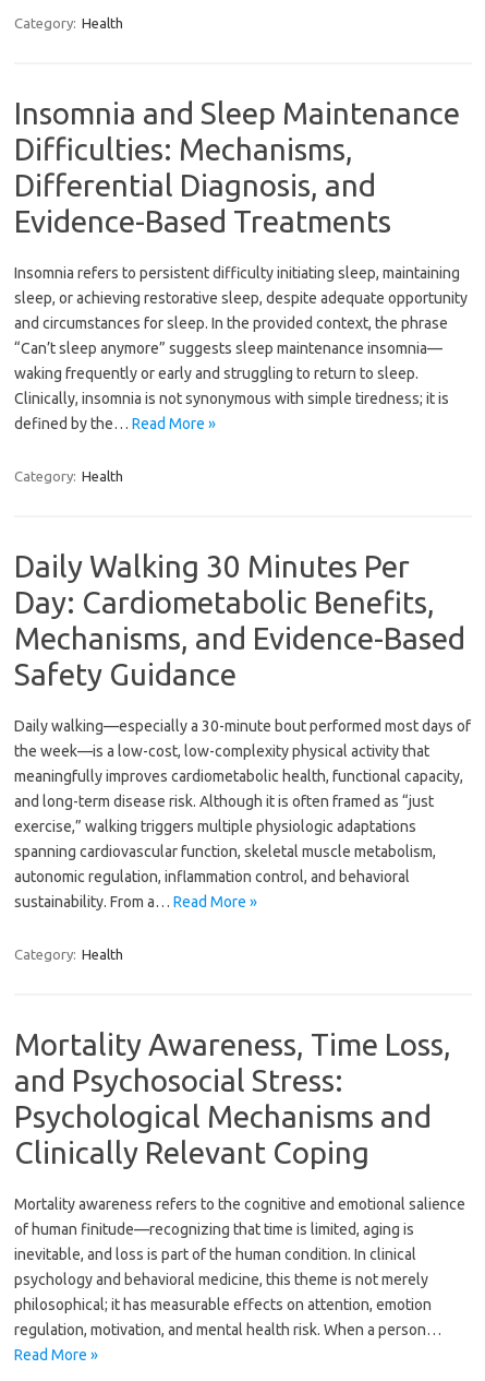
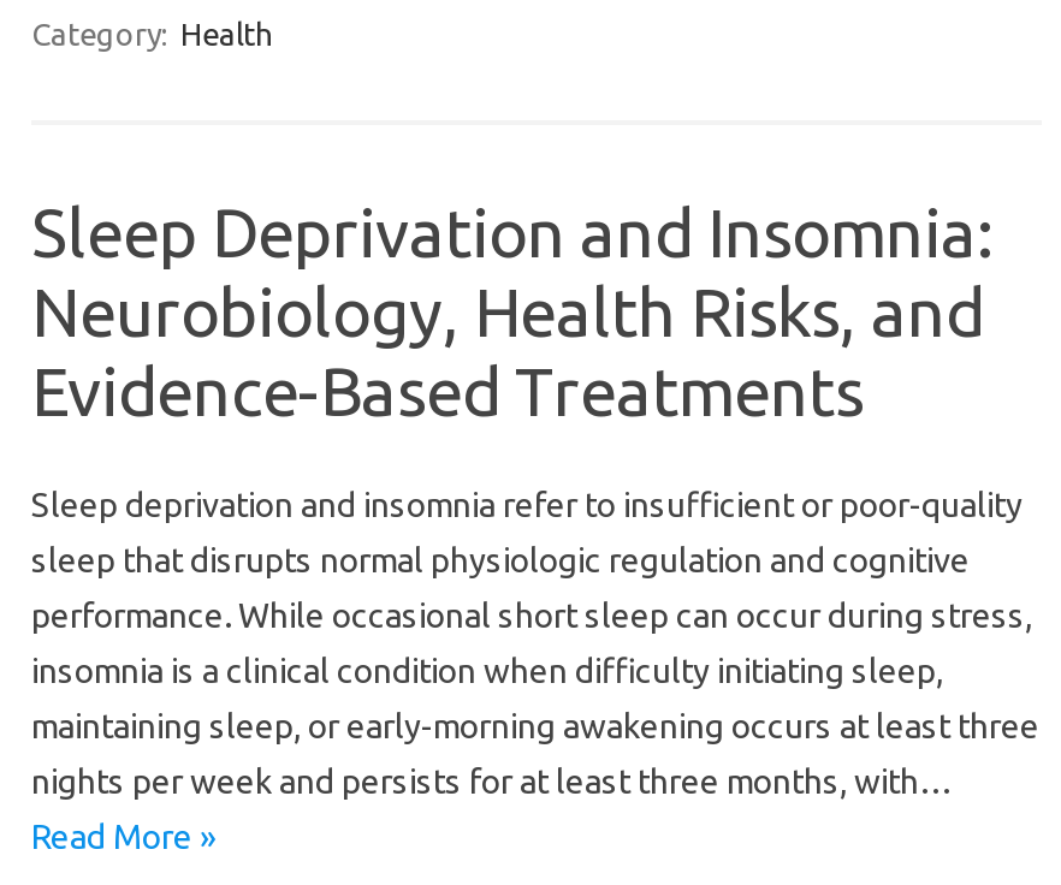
- Insomnia and Sleep Maintenance
- Difficulties: Mechanisms,
- Differential Diagnosis, and
+ Sleep Deprivation and Insomnia:
+ Neurobiology, Health Risks, and

- Insomnia refers to persistent difficulty initiating sleep, maintaining
- sleep, or achieving restorative sleep, despite adequate opportunity
- and circumstances for sleep. In the provided context, the phrase
- “Can’t sleep anymore” suggests sleep maintenance insomnia—
- waking frequently or early and struggling to return to sleep.
- Clinically, insomnia is not synonymous with simple tiredness; it is
- defined by the… Read More »
- Category: Health
- Daily Walking 30 Minutes Per
- Day: Cardiometabolic Benefits,
- Mechanisms, and Evidence-Based
- Safety Guidance
- Daily walking—especially a 30-minute bout performed most days of
- the week—is a low-cost, low-complexity physical activity that
- meaningfully improves cardiometabolic health, functional capacity,
- and long-term disease risk. Although it is often framed as “just
- exercise,” walking triggers multiple physiologic adaptations
- spanning cardiovascular function, skeletal muscle metabolism,
- autonomic regulation, inflammation control, and behavioral
- sustainability. From a… Read More »
- Category: Health
- Mortality Awareness, Time Loss,
- and Psychosocial Stress:
- Psychological Mechanisms and
- Clinically Relevant Coping
- Mortality awareness refers to the cognitive and emotional salience
- of human finitude—recognizing that time is limited, aging is
- inevitable, and loss is part of the human condition. In clinical
- psychology and behavioral medicine, this theme is not merely
- philosophical; it has measurable effects on attention, emotion
- regulation, motivation, and mental health risk. When a person…
+ Sleep deprivation and insomnia refer to insufficient or poor-quality
+ sleep that disrupts normal physiologic regulation and cognitive
+ performance. While occasional short sleep can occur during stress,
+ insomnia is a clinical condition when difficulty initiating sleep,
+ maintaining sleep, or early-morning awakening occurs at least three
+ nights per week and persists for at least three months, with…
